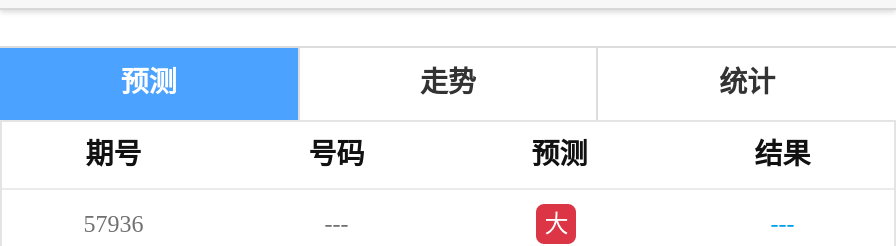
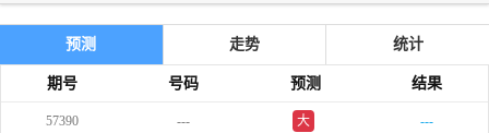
- 57936
+ 57390
